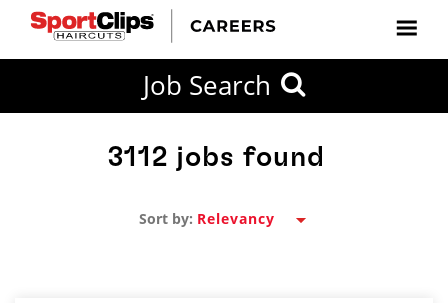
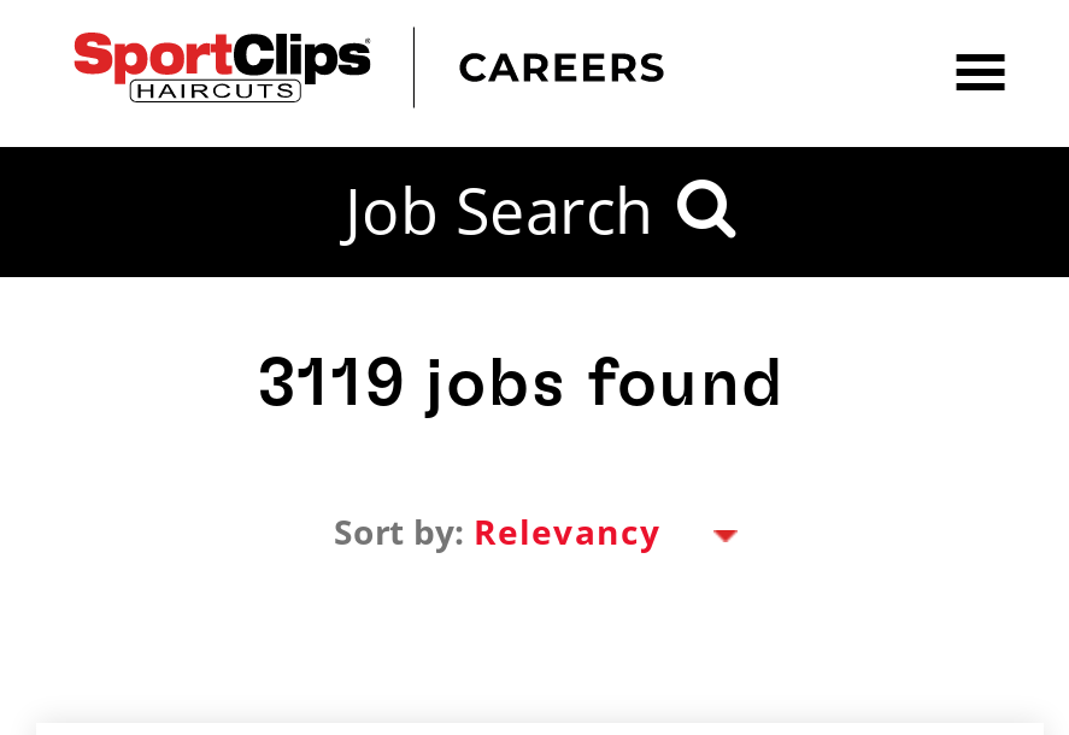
- 3112 jobs found
+ 3119 jobs found
